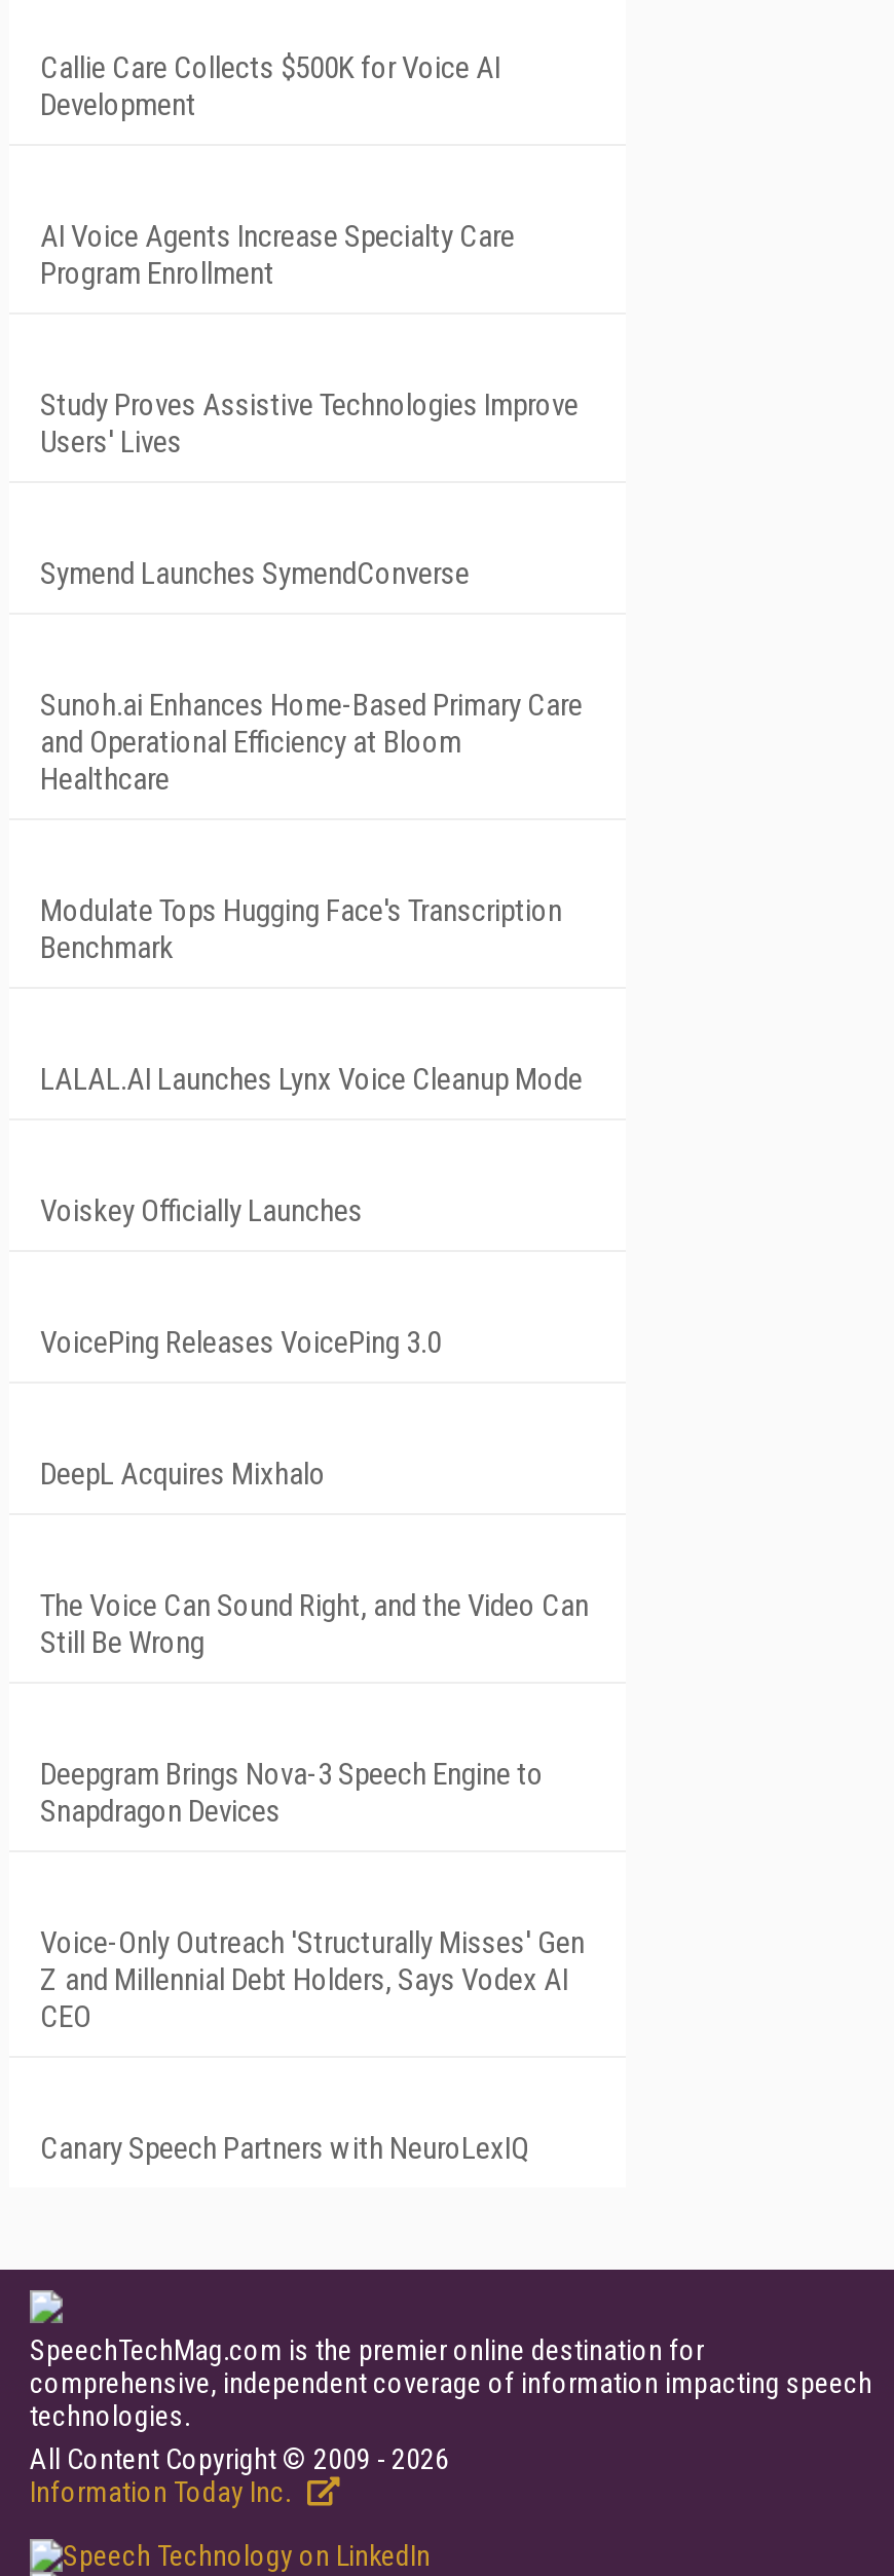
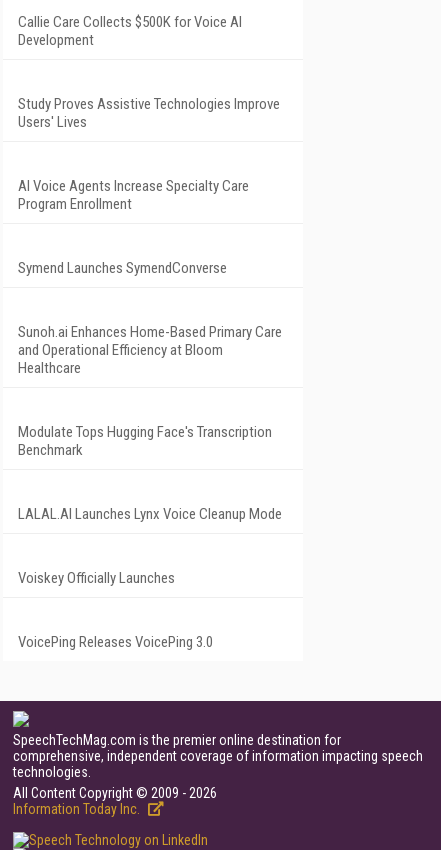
moved down: AI Voice Agents Increase Specialty Care | Program Enrollment

- DeepL Acquires Mixhalo

- The Voice Can Sound Right, and the Video Can
- Still Be Wrong

- Deepgram Brings Nova-3 Speech Engine to
- Snapdragon Devices

- Voice-Only Outreach 'Structurally Misses' Gen
- Z and Millennial Debt Holders, Says Vodex AI
- CEO

- Canary Speech Partners with NeuroLexIQ
